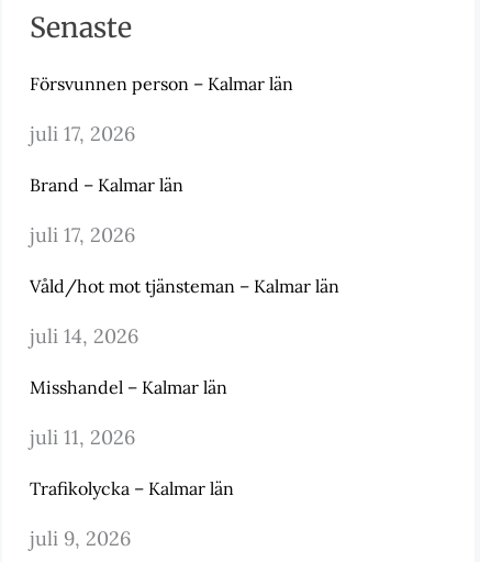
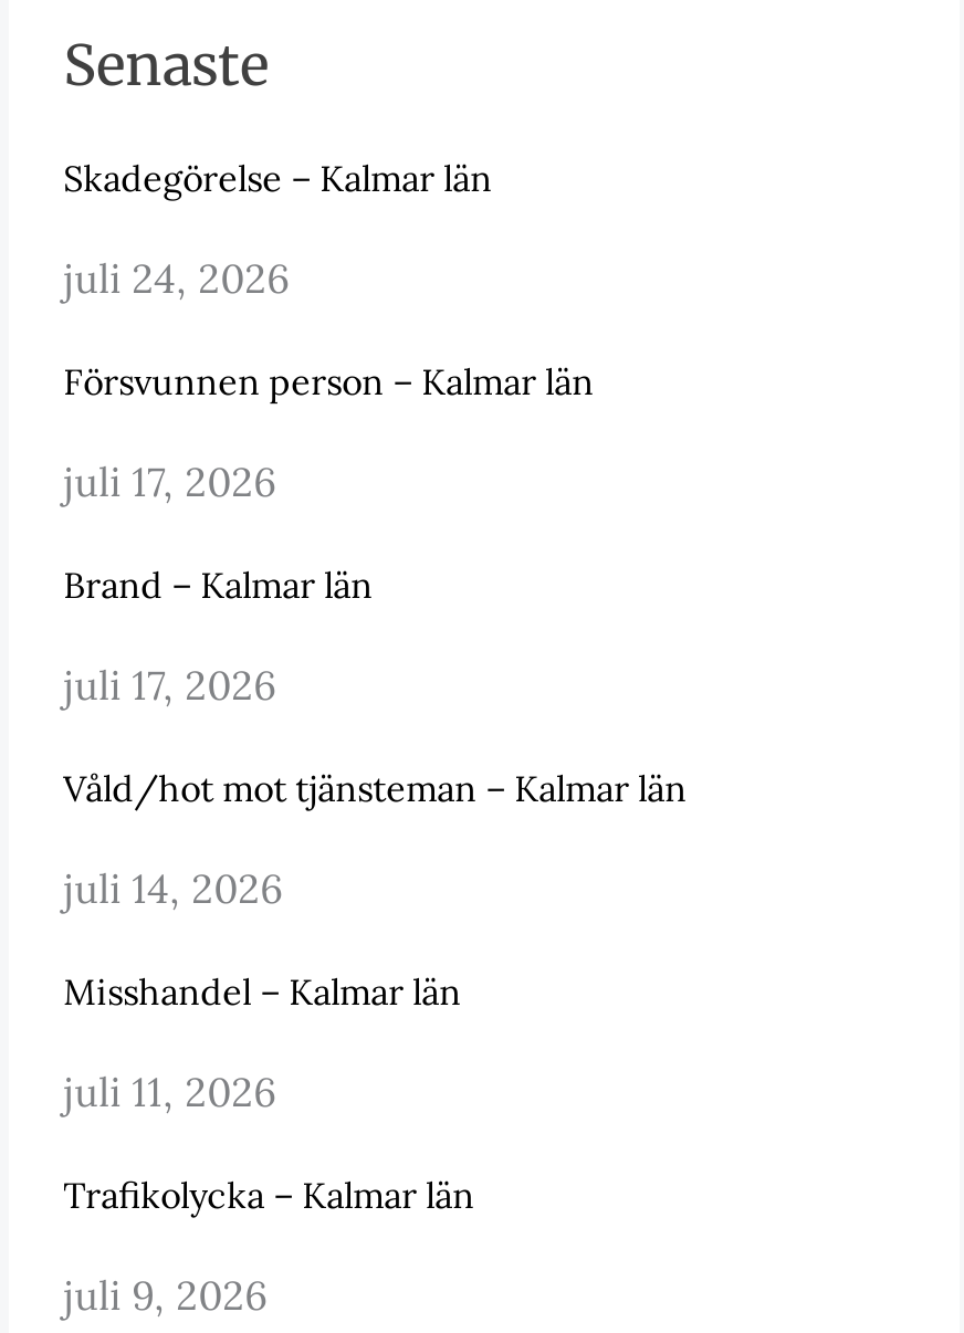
+ Skadegörelse – Kalmar län
+ juli 24, 2026
